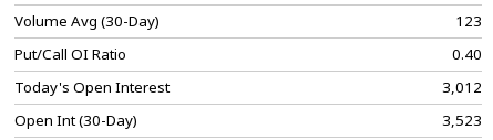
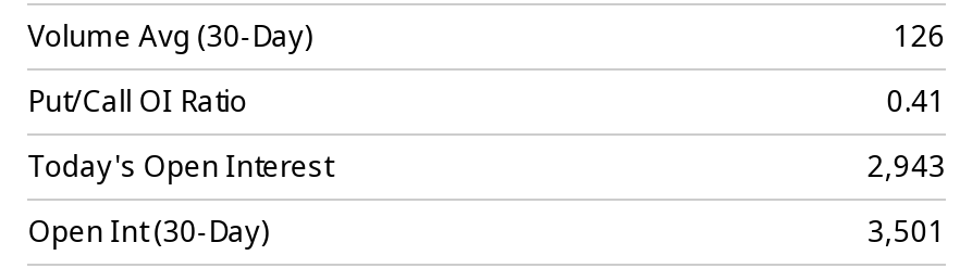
- 123
+ 126

- 0.40
+ 0.41

- 3,012
+ 2,943

- 3,523
+ 3,501
